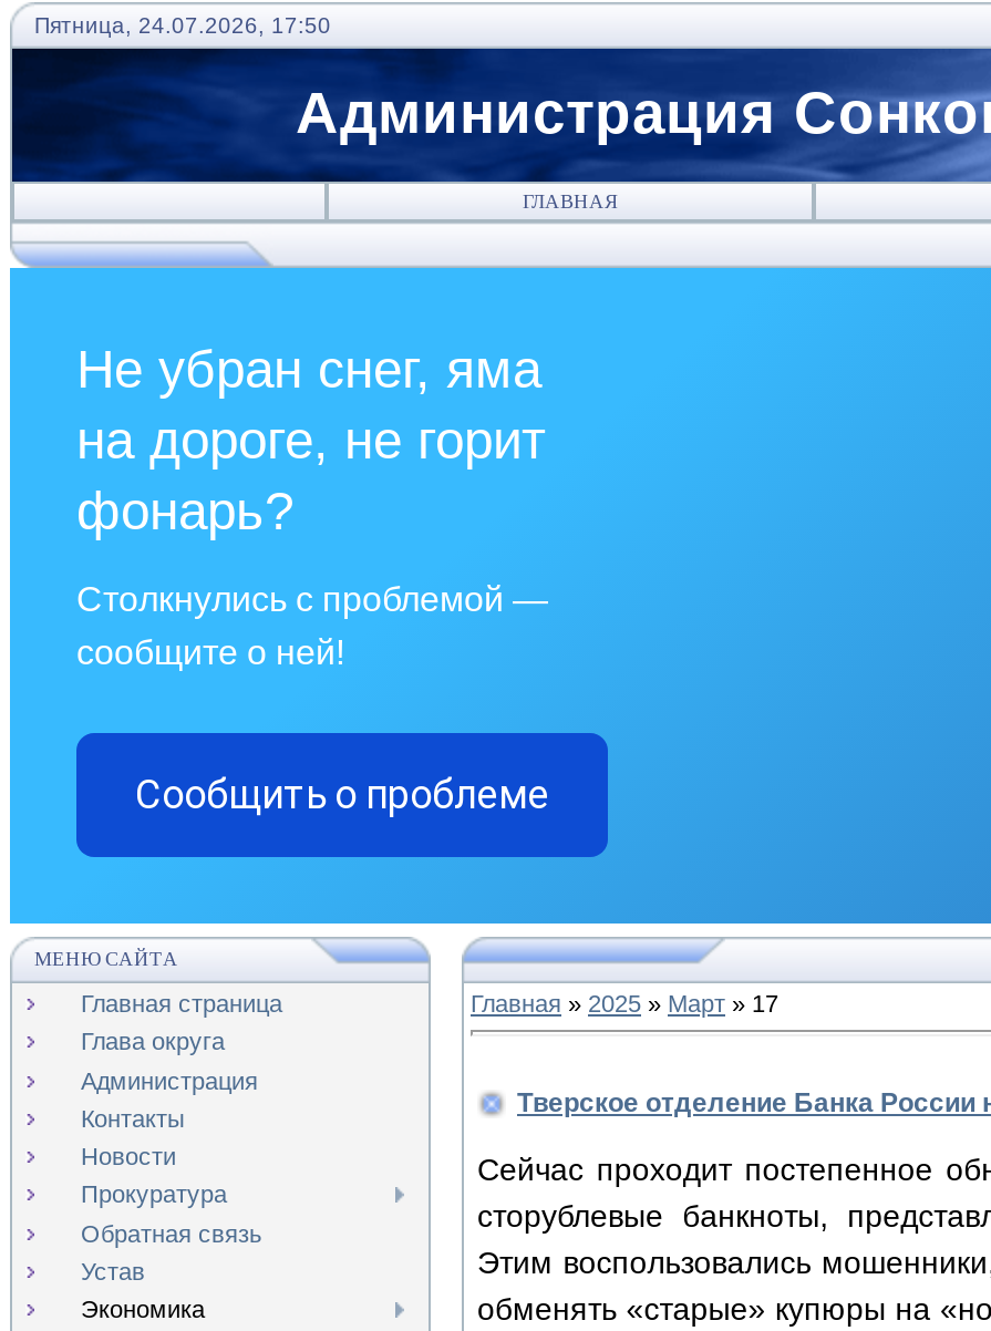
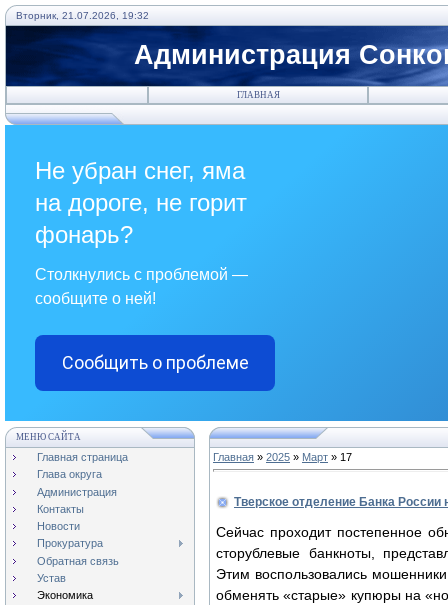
- Пятница, 24.07.2026, 17:50
+ Вторник, 21.07.2026, 19:32
